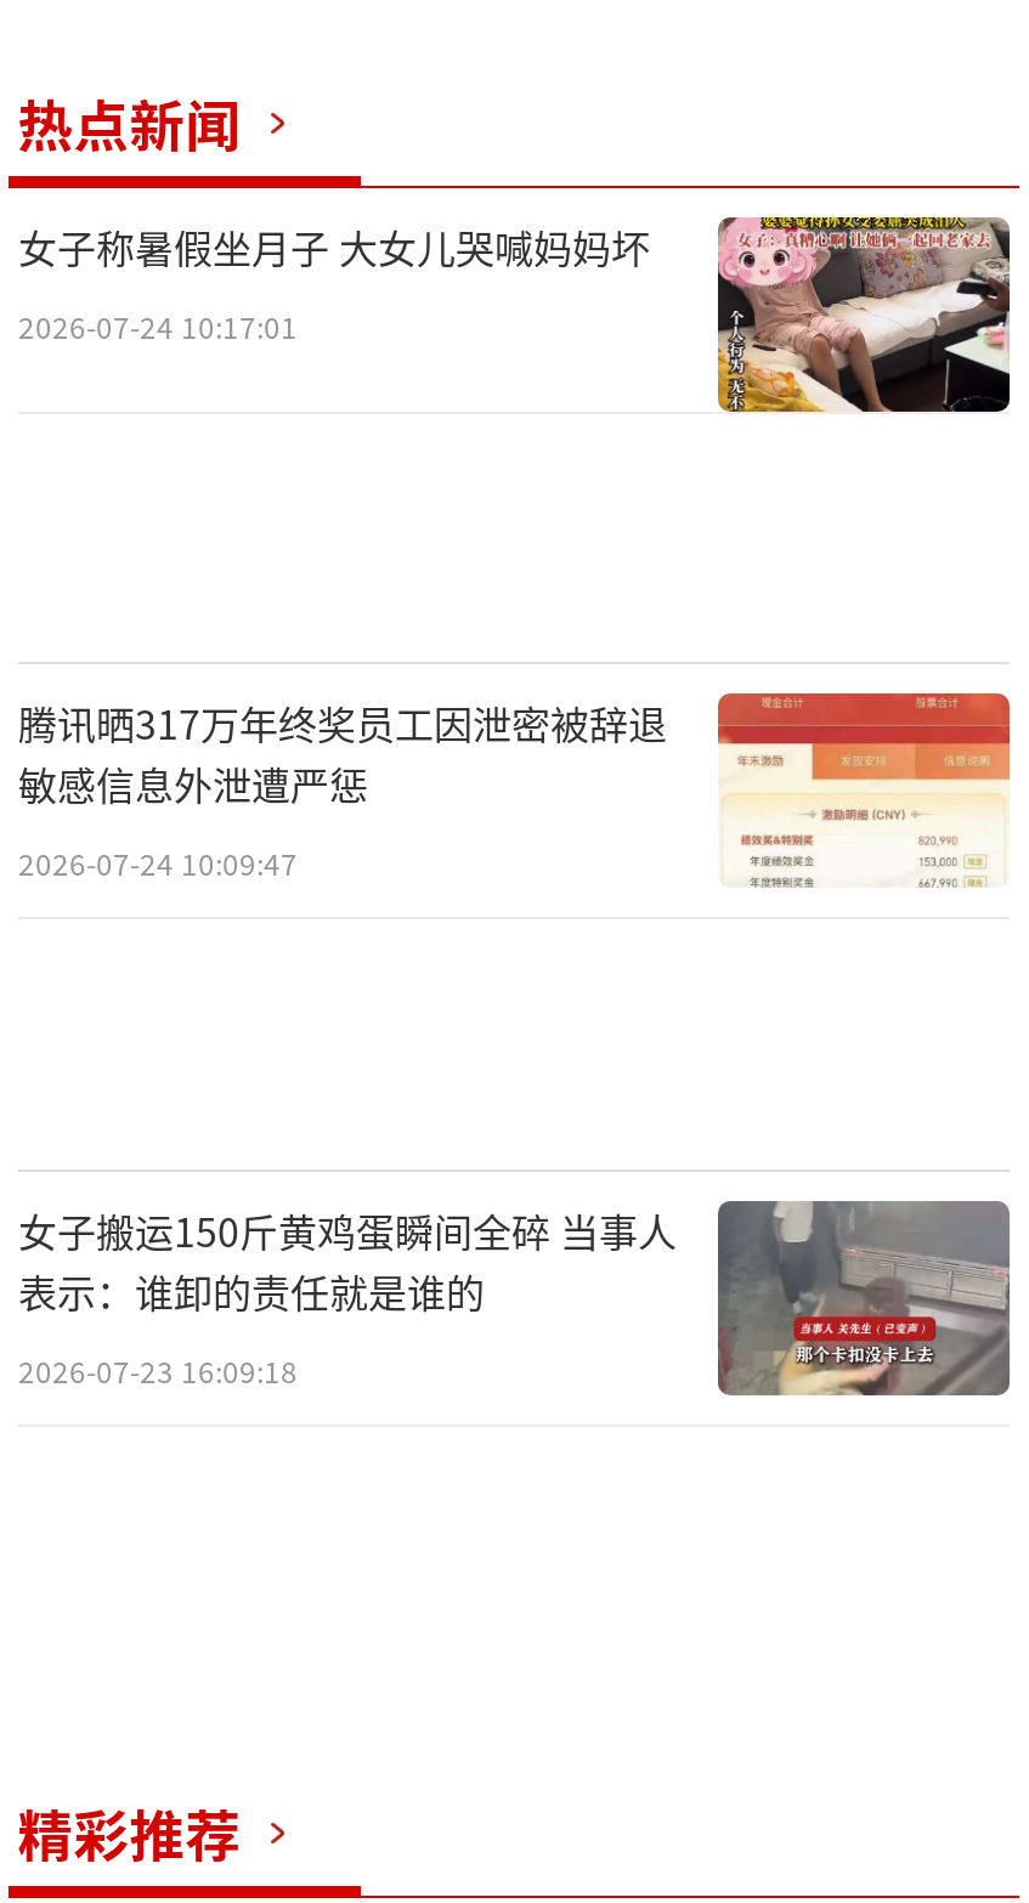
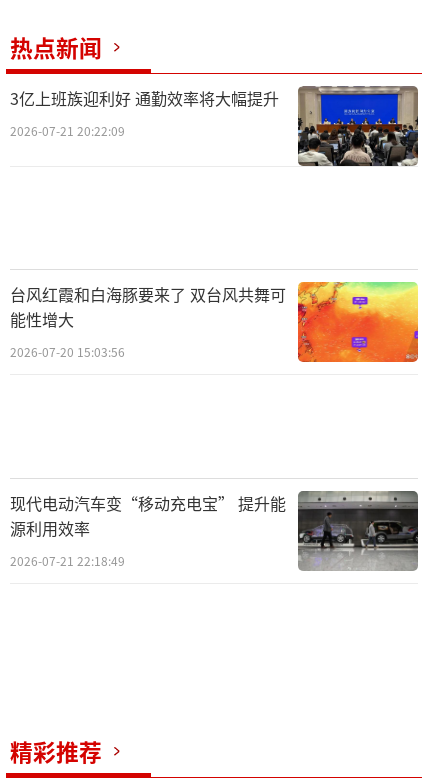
- [image]
- 女子称暑假坐月子 大女儿哭喊妈妈坏
+ [image]
+ 3亿上班族迎利好 通勤效率将大幅提升

- 2026-07-24 10:17:01
+ 2026-07-21 20:22:09

- [image]
- 腾讯晒317万年终奖员工因泄密被辞退
- 敏感信息外泄遭严惩
+ [image]
+ 台风红霞和白海豚要来了 双台风共舞可
+ 能性增大

- 2026-07-24 10:09:47
+ 2026-07-20 15:03:56

- [image]
- 女子搬运150斤黄鸡蛋瞬间全碎 当事人
- 表示：谁卸的责任就是谁的
+ [image]
+ 现代电动汽车变“移动充电宝” 提升能
+ 源利用效率

- 2026-07-23 16:09:18
+ 2026-07-21 22:18:49
